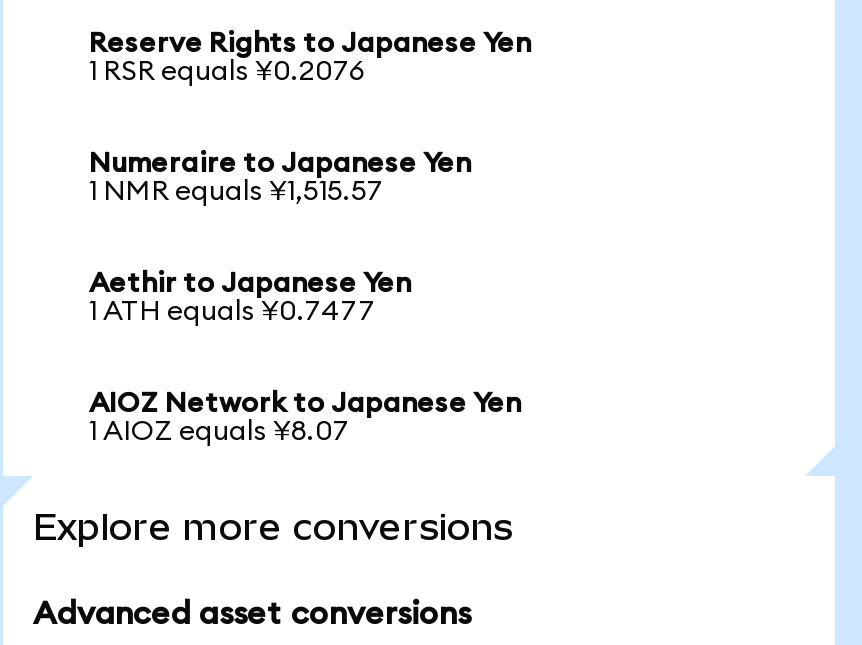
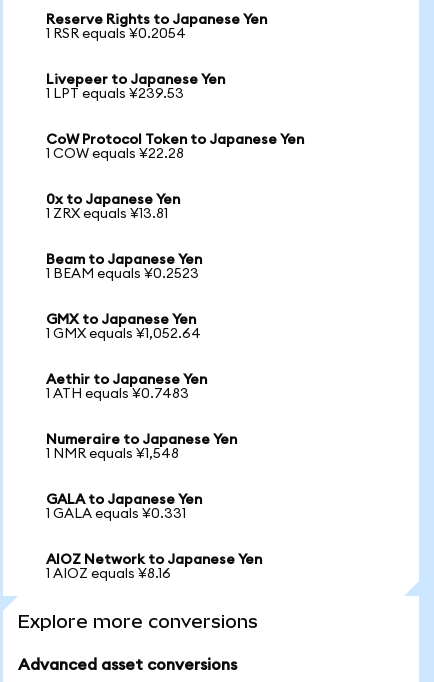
- 1 RSR equals ¥0.2076
- 1 NMR equals ¥1,515.57
+ 1 RSR equals ¥0.2054
+ Livepeer to Japanese Yen
+ 1 LPT equals ¥239.53
+ CoW Protocol Token to Japanese Yen
+ 1 COW equals ¥22.28
+ 0x to Japanese Yen
+ 1 ZRX equals ¥13.81
+ Beam to Japanese Yen
+ 1 BEAM equals ¥0.2523
+ GMX to Japanese Yen
+ 1 GMX equals ¥1,052.64

moved down: Numeraire to Japanese Yen

- 1 ATH equals ¥0.7477
+ 1 ATH equals ¥0.7483
+ 1 NMR equals ¥1,548
+ GALA to Japanese Yen
+ 1 GALA equals ¥0.331

- 1 AIOZ equals ¥8.07
+ 1 AIOZ equals ¥8.16
